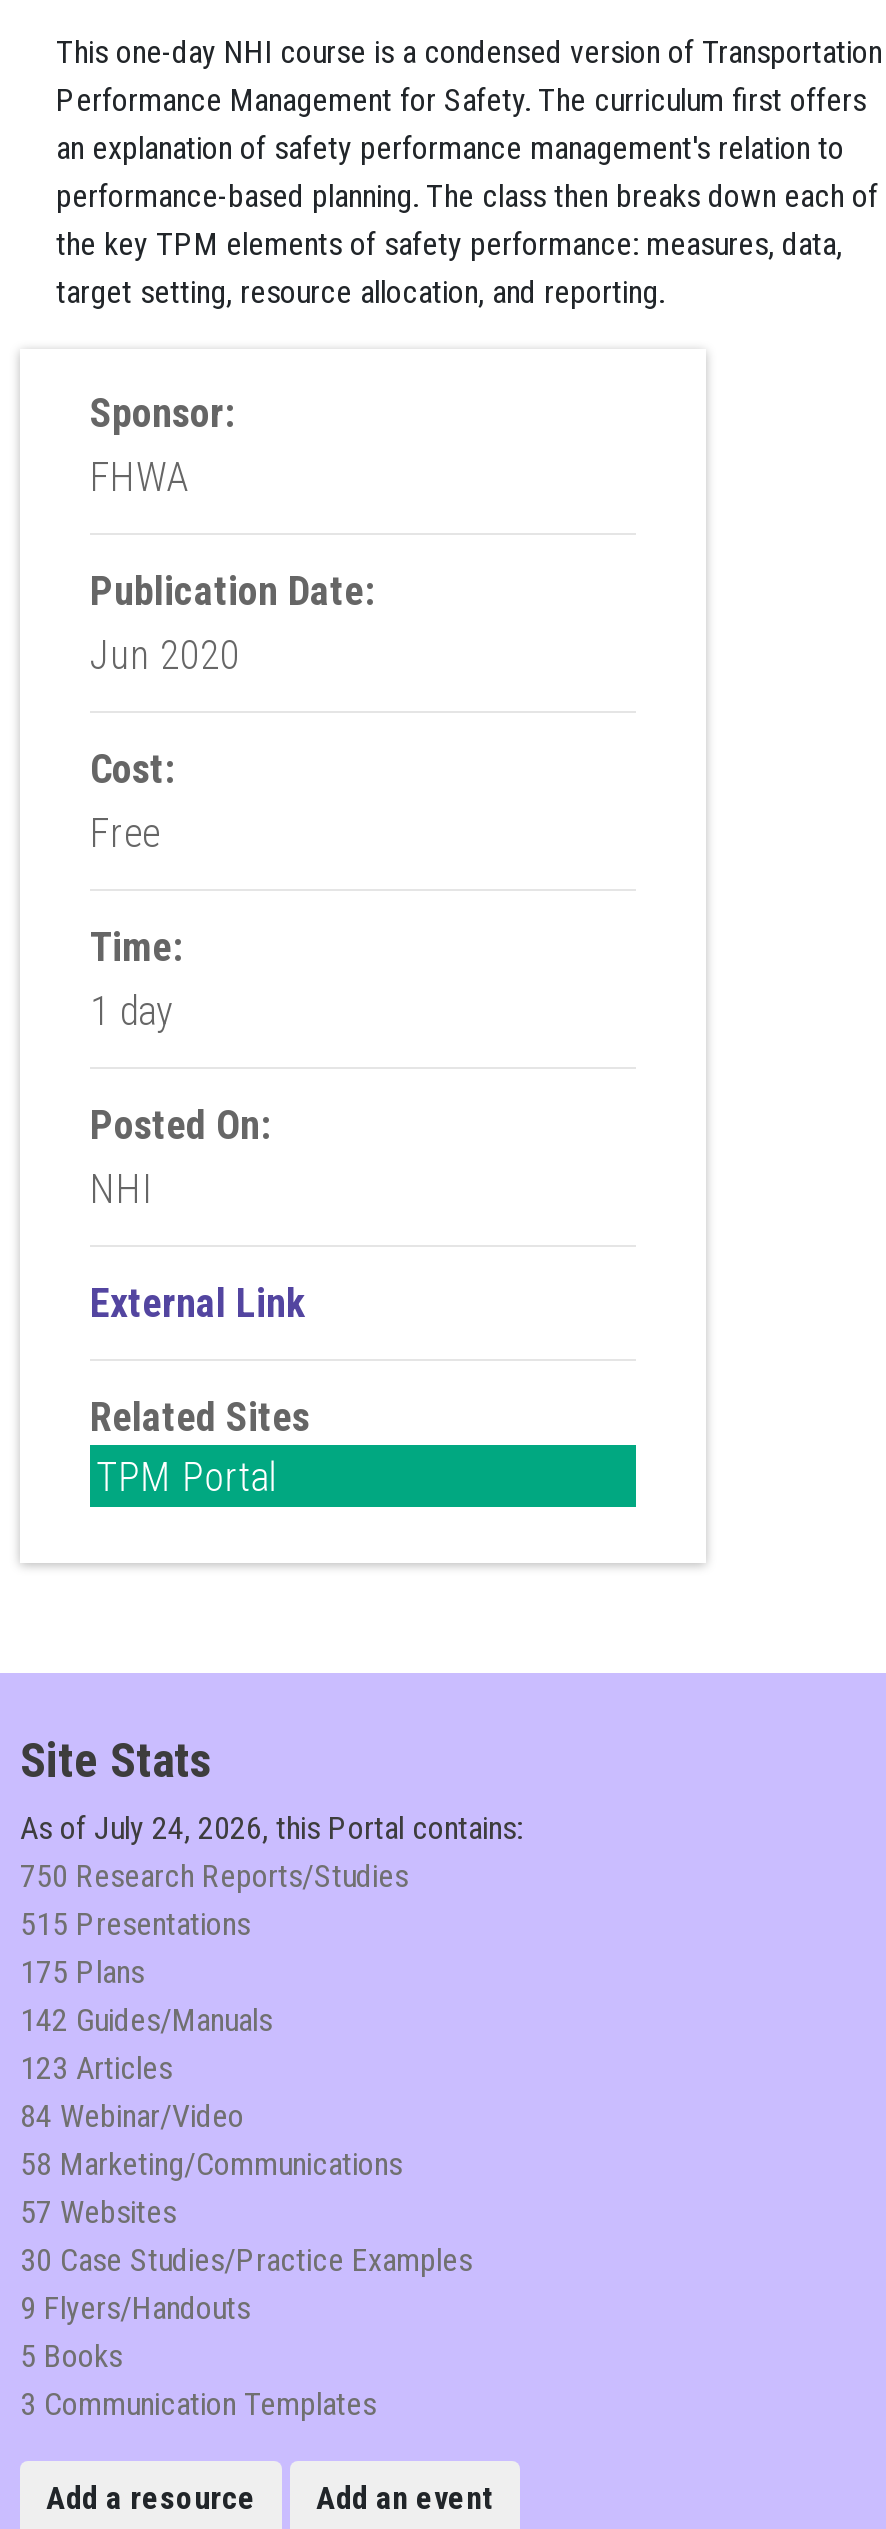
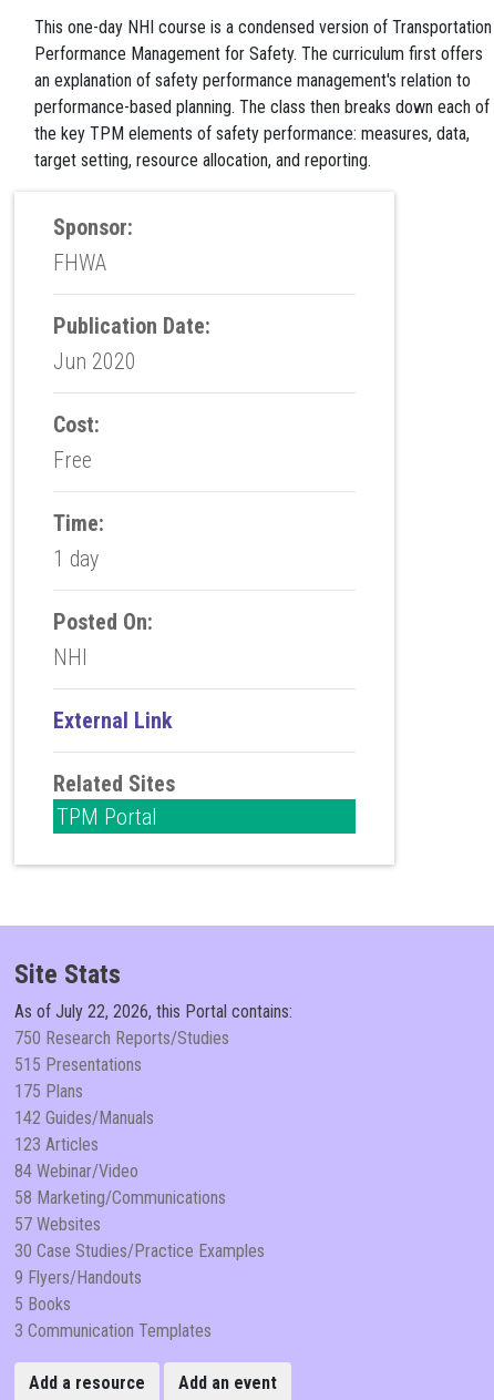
- As of July 24, 2026, this Portal contains:
+ As of July 22, 2026, this Portal contains:
